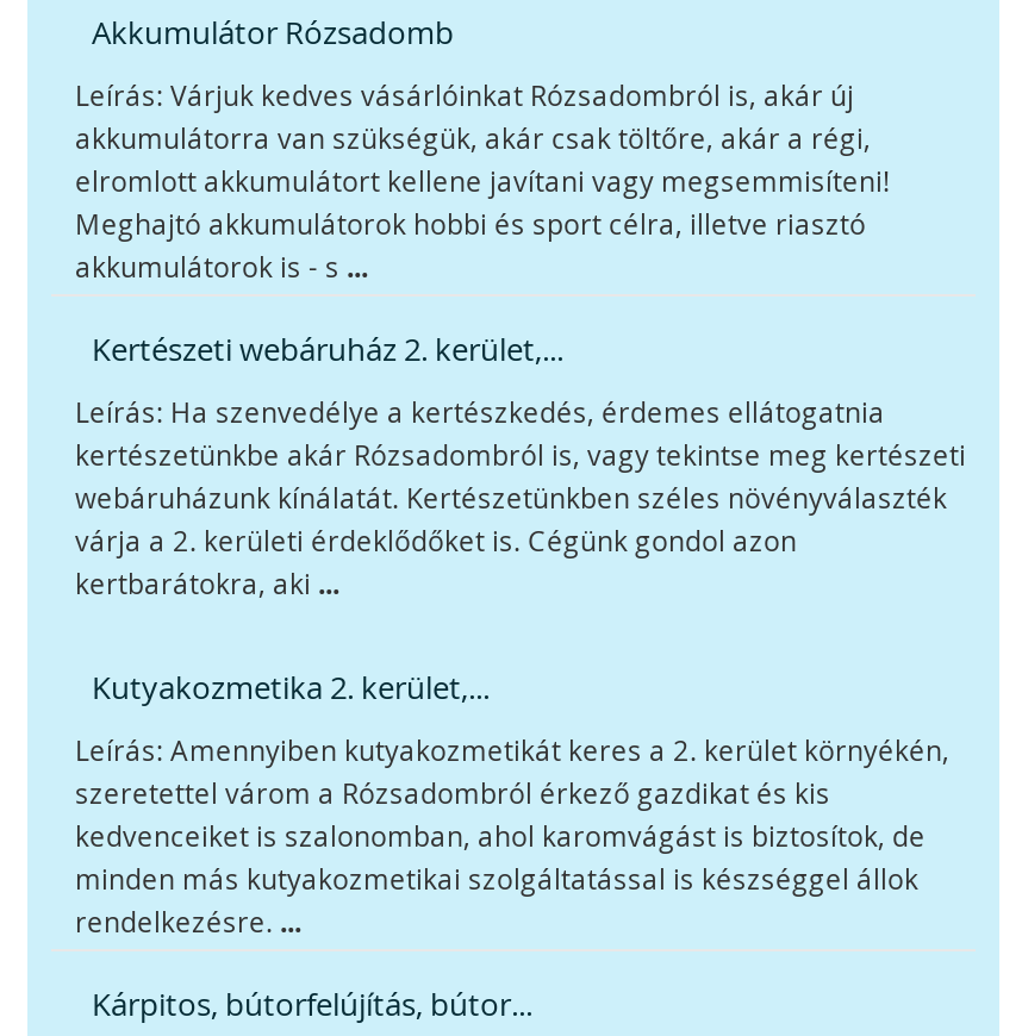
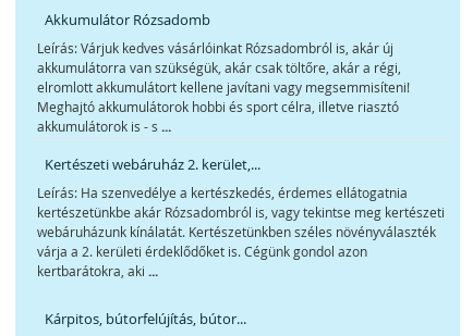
- Kutyakozmetika 2. kerület,...
- Leírás: Amennyiben kutyakozmetikát keres a 2. kerület környékén,
- szeretettel várom a Rózsadombról érkező gazdikat és kis
- kedvenceiket is szalonomban, ahol karomvágást is biztosítok, de
- minden más kutyakozmetikai szolgáltatással is készséggel állok
- rendelkezésre....
